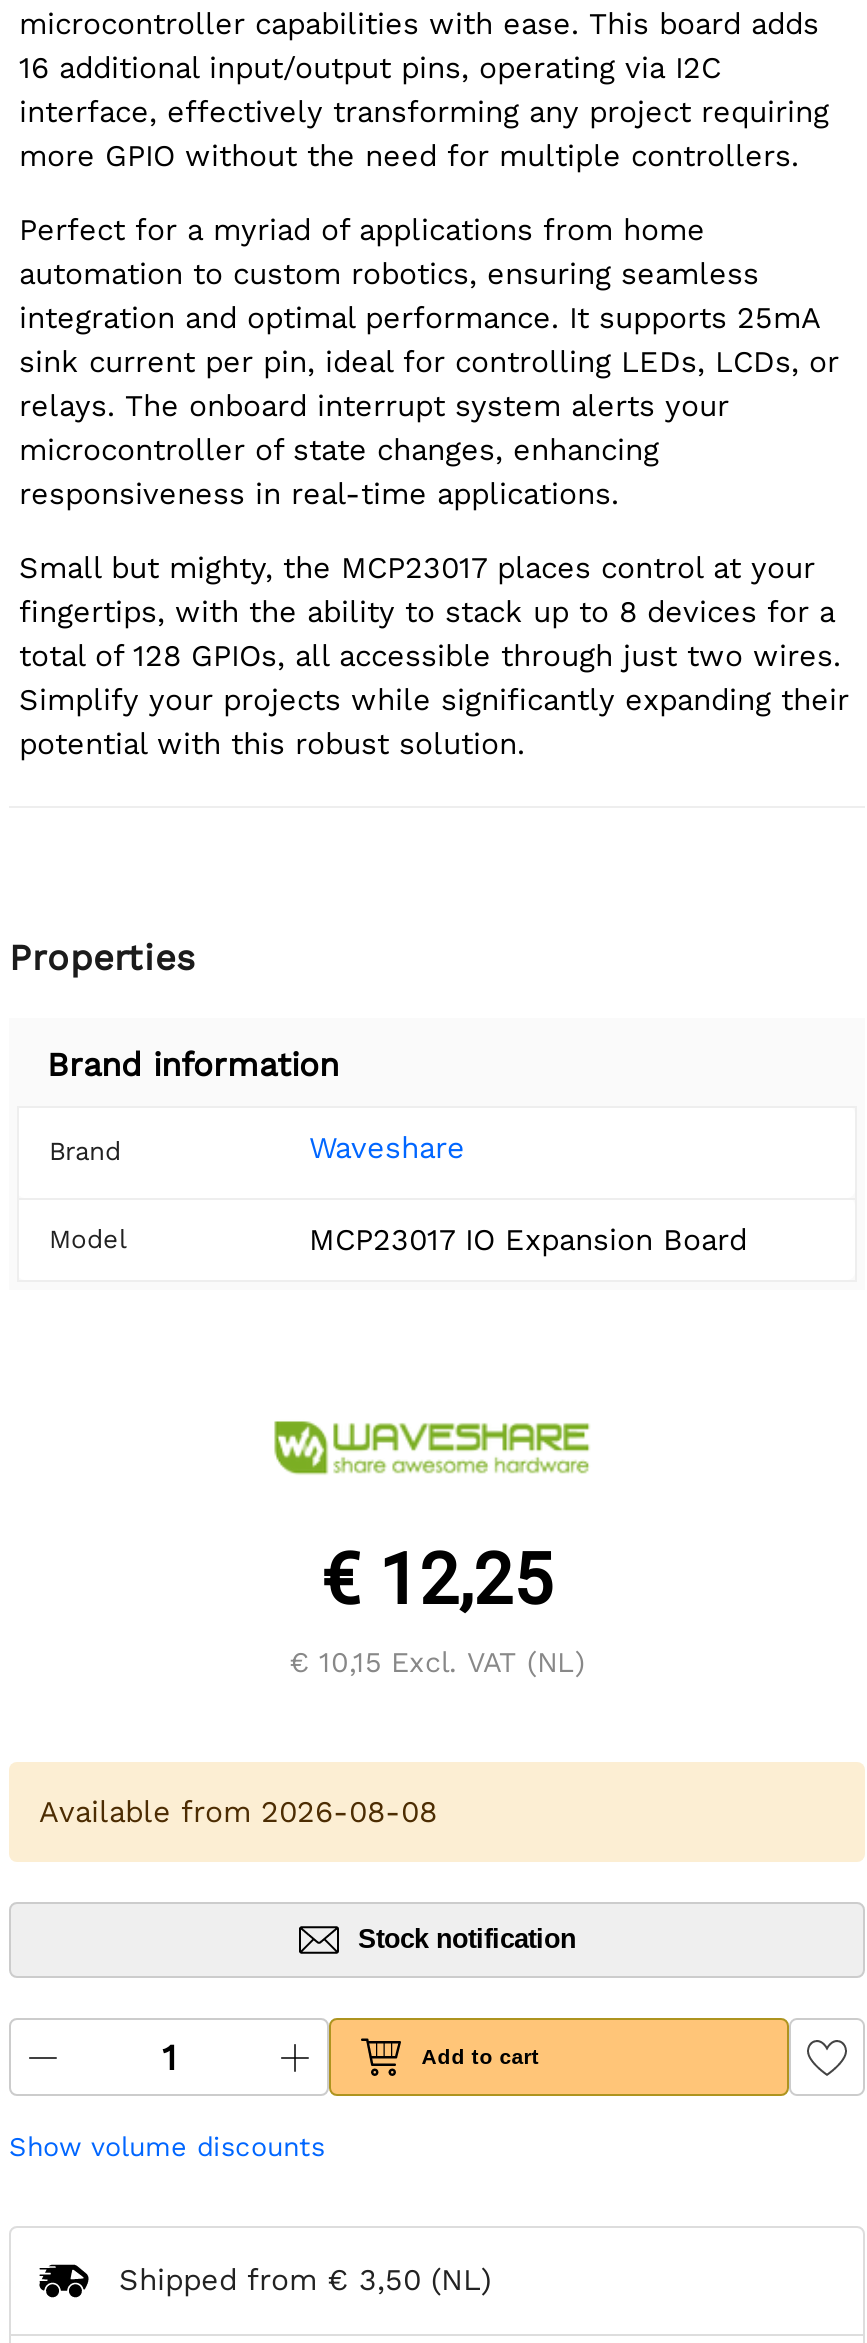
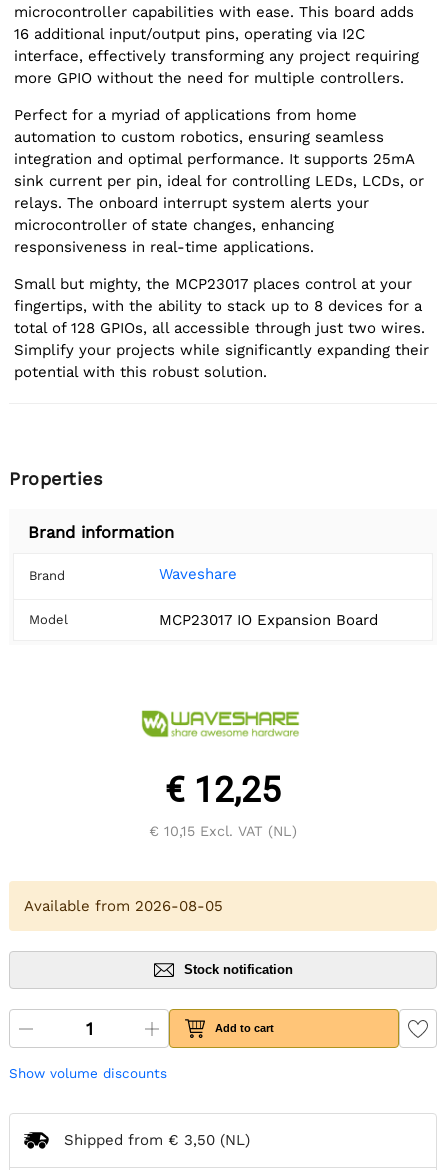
- Available from 2026-08-08
+ Available from 2026-08-05
